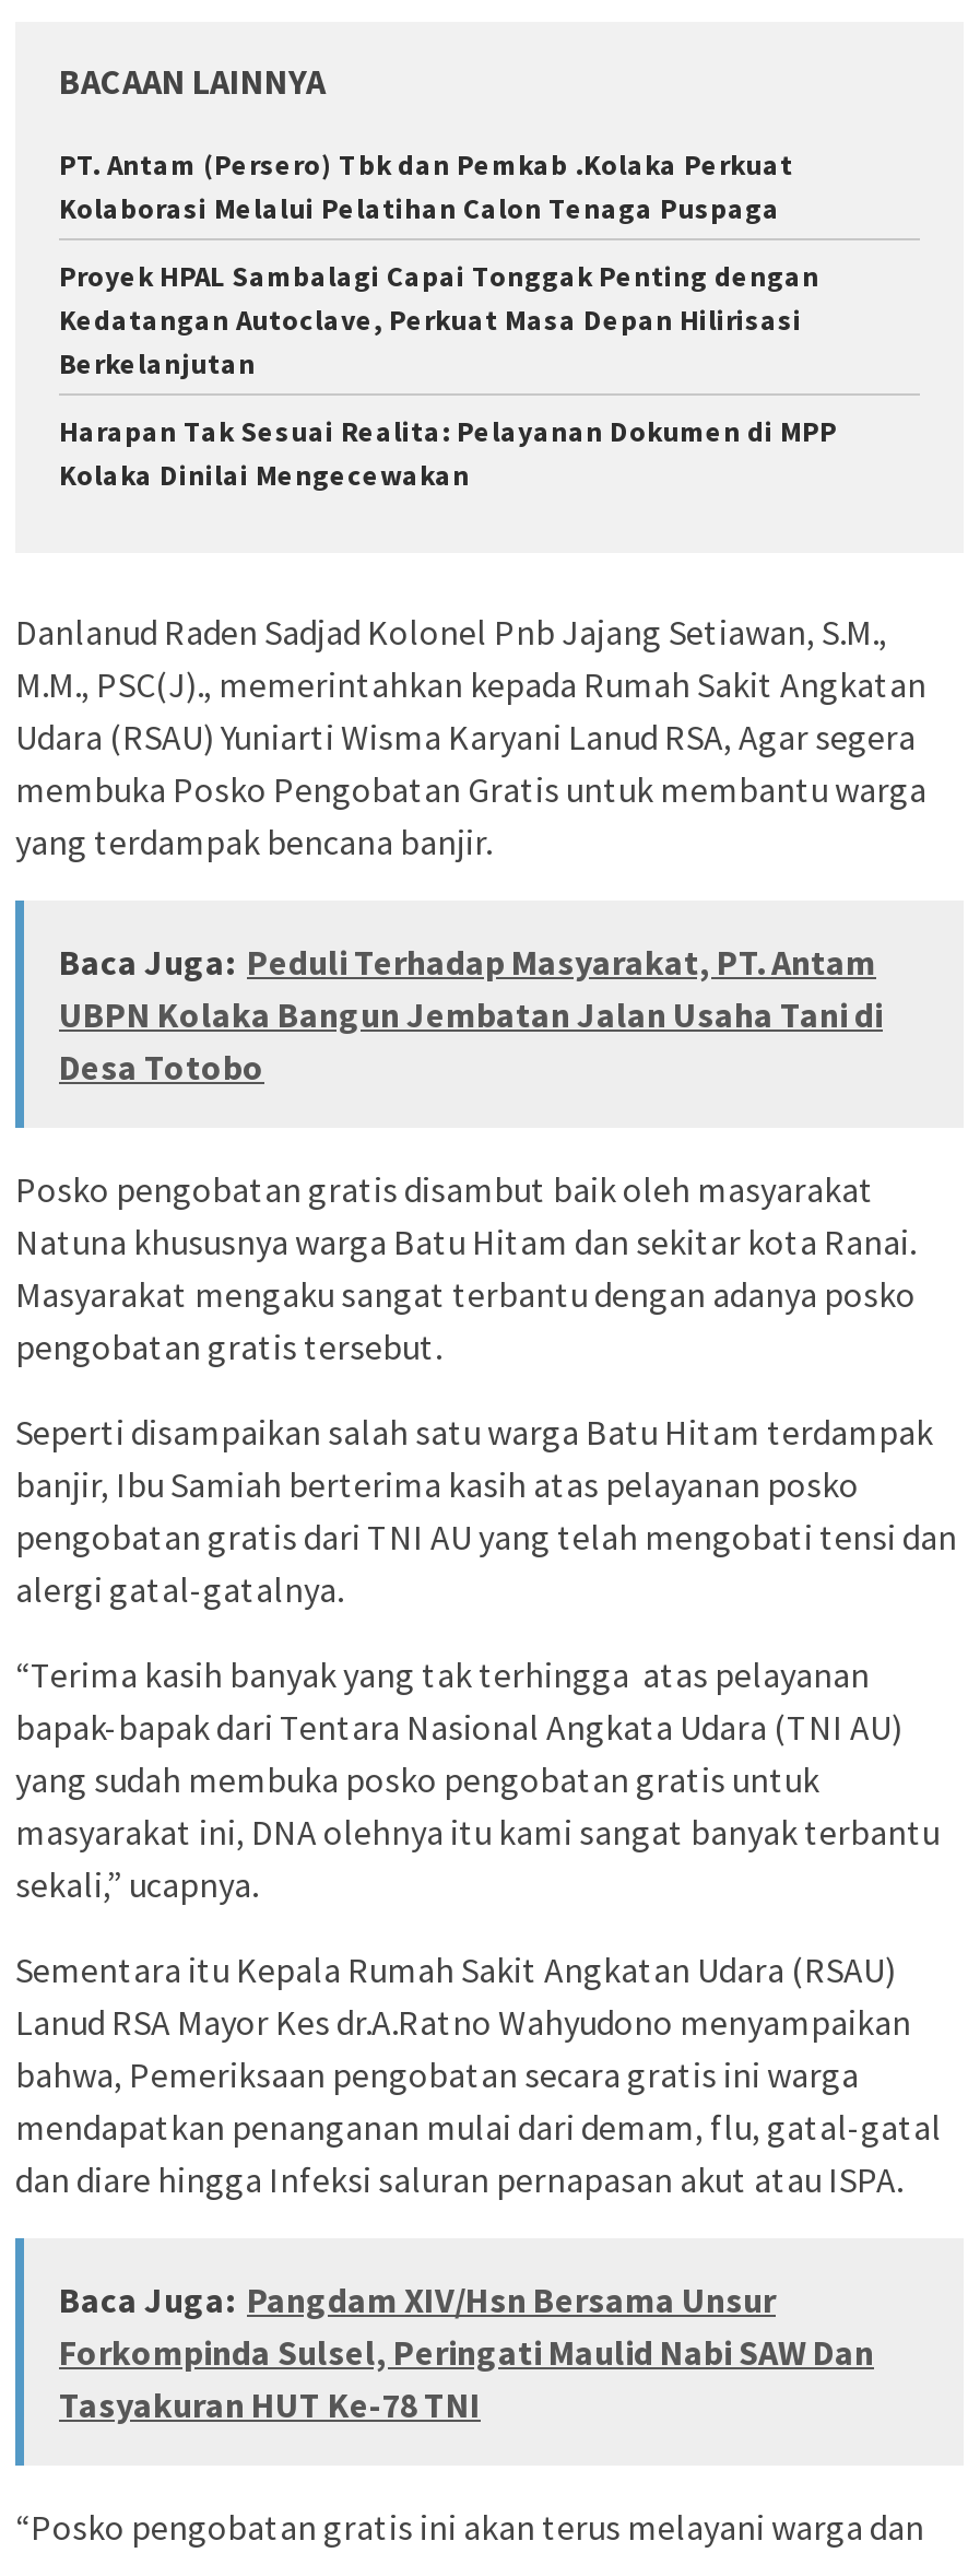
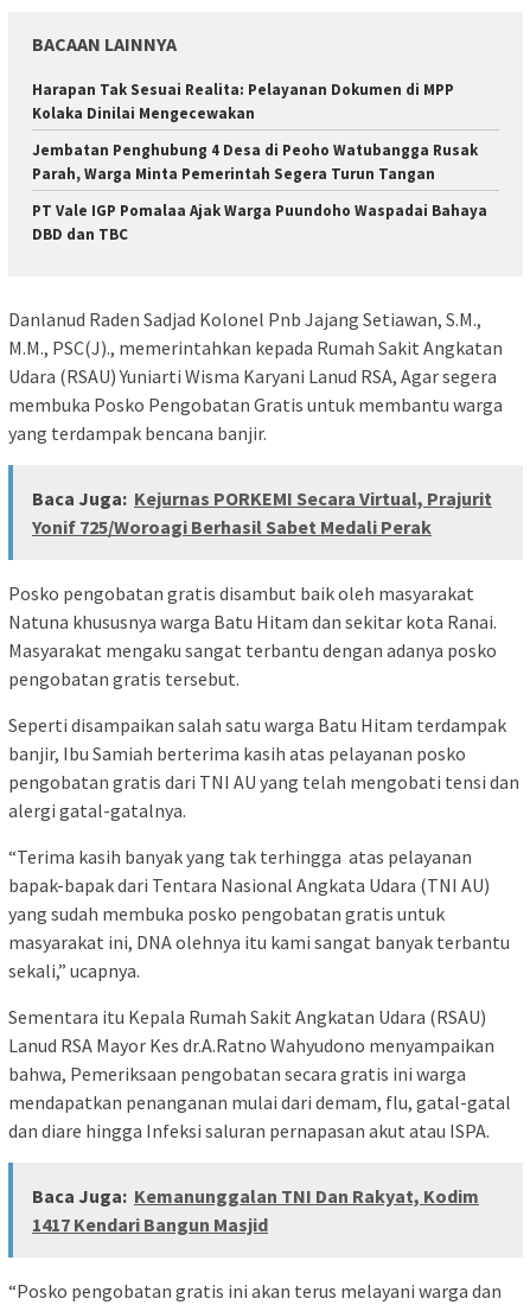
- PT. Antam (Persero) Tbk dan Pemkab .Kolaka Perkuat
- Kolaborasi Melalui Pelatihan Calon Tenaga Puspaga
- Proyek HPAL Sambalagi Capai Tonggak Penting dengan
- Kedatangan Autoclave, Perkuat Masa Depan Hilirisasi
- Berkelanjutan

moved up: Harapan Tak Sesuai Realita: Pelayanan Dokumen di MPP | Kolaka Dinilai Mengecewakan

+ Jembatan Penghubung 4 Desa di Peoho Watubangga Rusak
+ Parah, Warga Minta Pemerintah Segera Turun Tangan
+ PT Vale IGP Pomalaa Ajak Warga Puundoho Waspadai Bahaya
+ DBD dan TBC

- Baca Juga: Peduli Terhadap Masyarakat, PT. Antam
- UBPN Kolaka Bangun Jembatan Jalan Usaha Tani di
- Desa Totobo
+ Baca Juga: Kejurnas PORKEMI Secara Virtual, Prajurit
+ Yonif 725/Woroagi Berhasil Sabet Medali Perak

- Baca Juga: Pangdam XIV/Hsn Bersama Unsur
- Forkompinda Sulsel, Peringati Maulid Nabi SAW Dan
- Tasyakuran HUT Ke-78 TNI
+ Baca Juga: Kemanunggalan TNI Dan Rakyat, Kodim
+ 1417 Kendari Bangun Masjid
